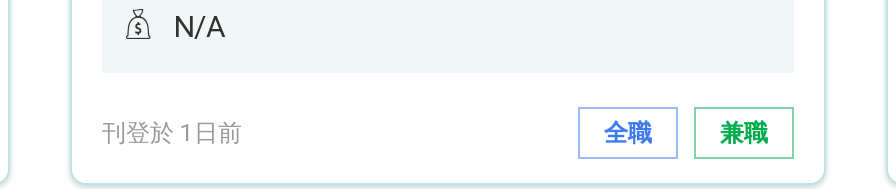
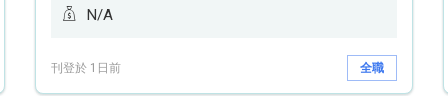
- 兼職
